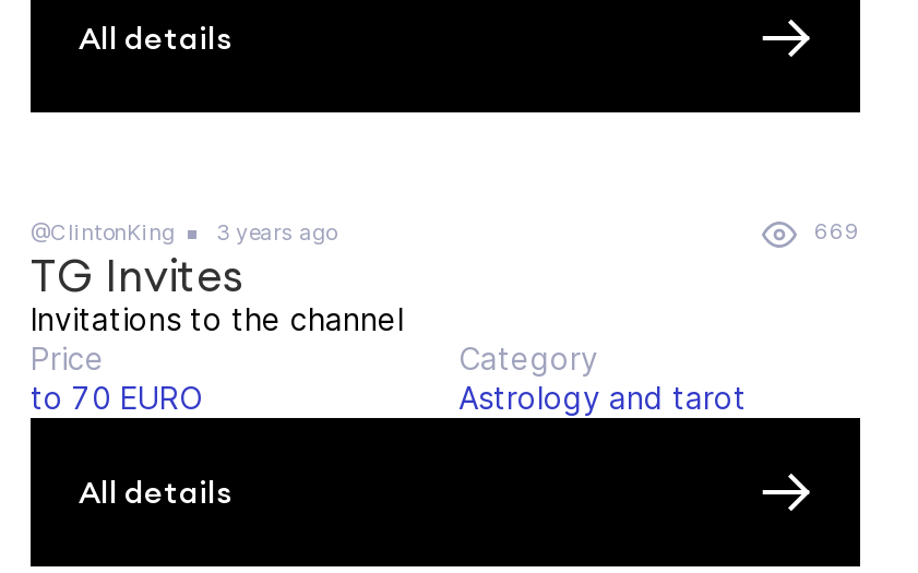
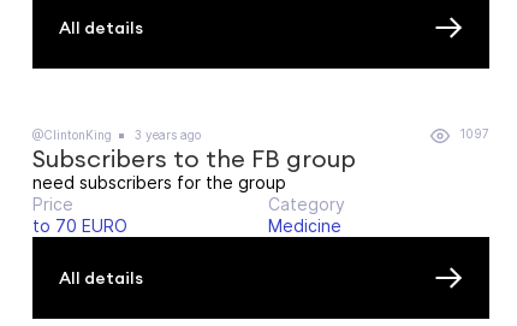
- 669
- TG Invites
- Invitations to the channel
+ 1097
+ Subscribers to the FB group
+ need subscribers for the group

- Astrology and tarot
+ Medicine
